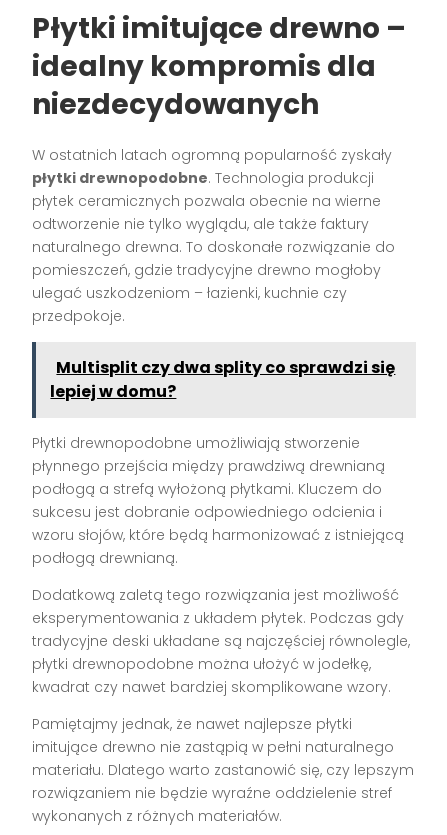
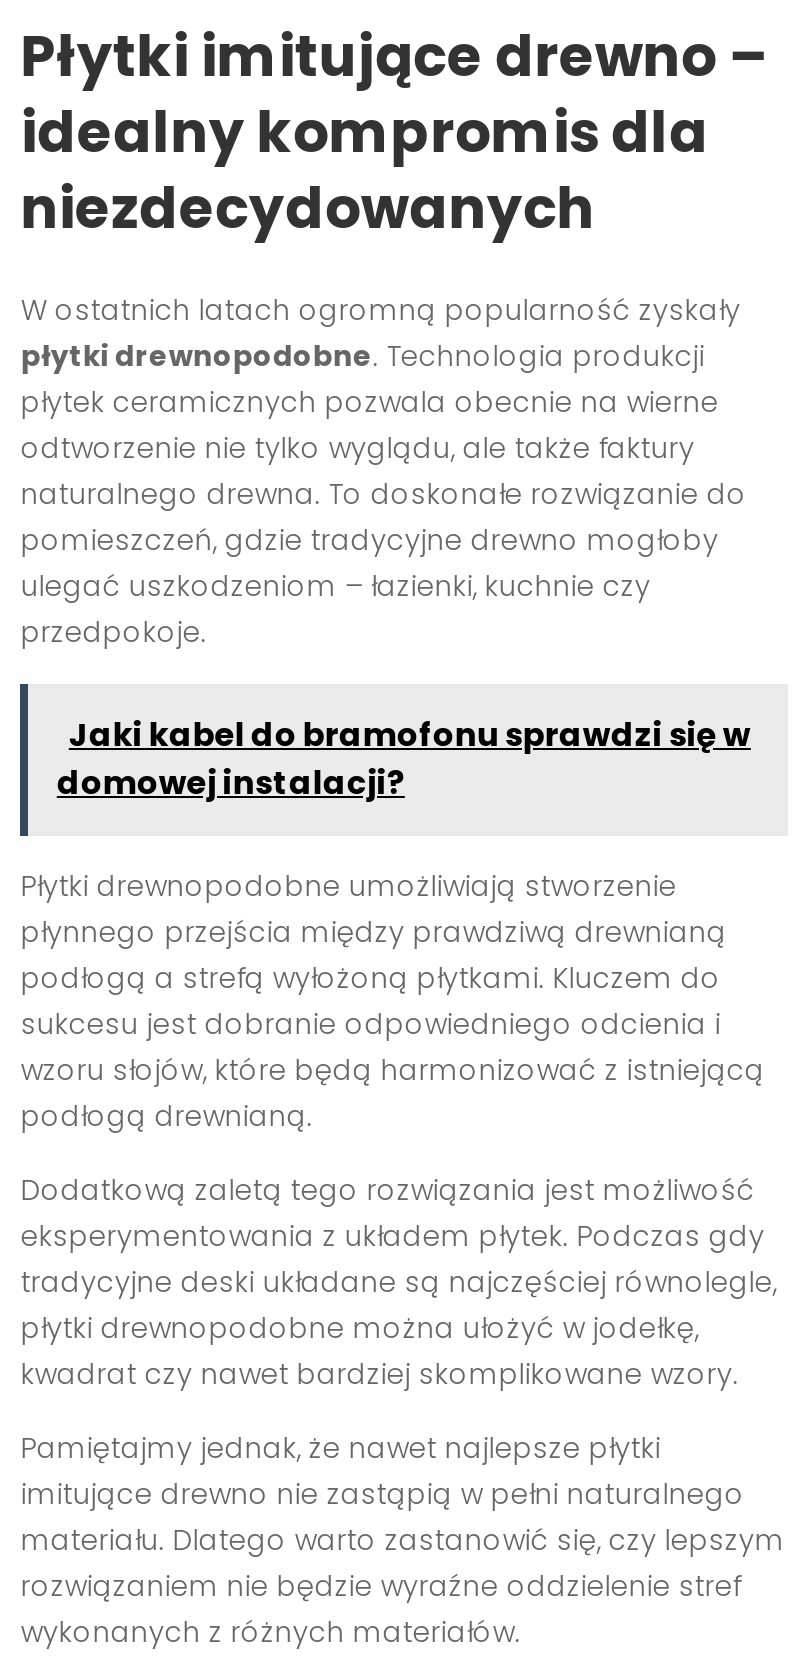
- Multisplit czy dwa splity co sprawdzi się
- lepiej w domu?
+ Jaki kabel do bramofonu sprawdzi się w
+ domowej instalacji?
